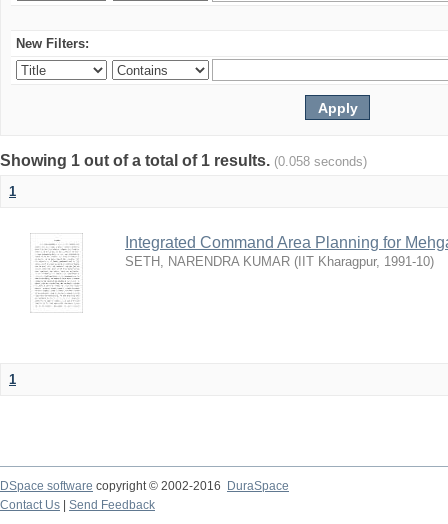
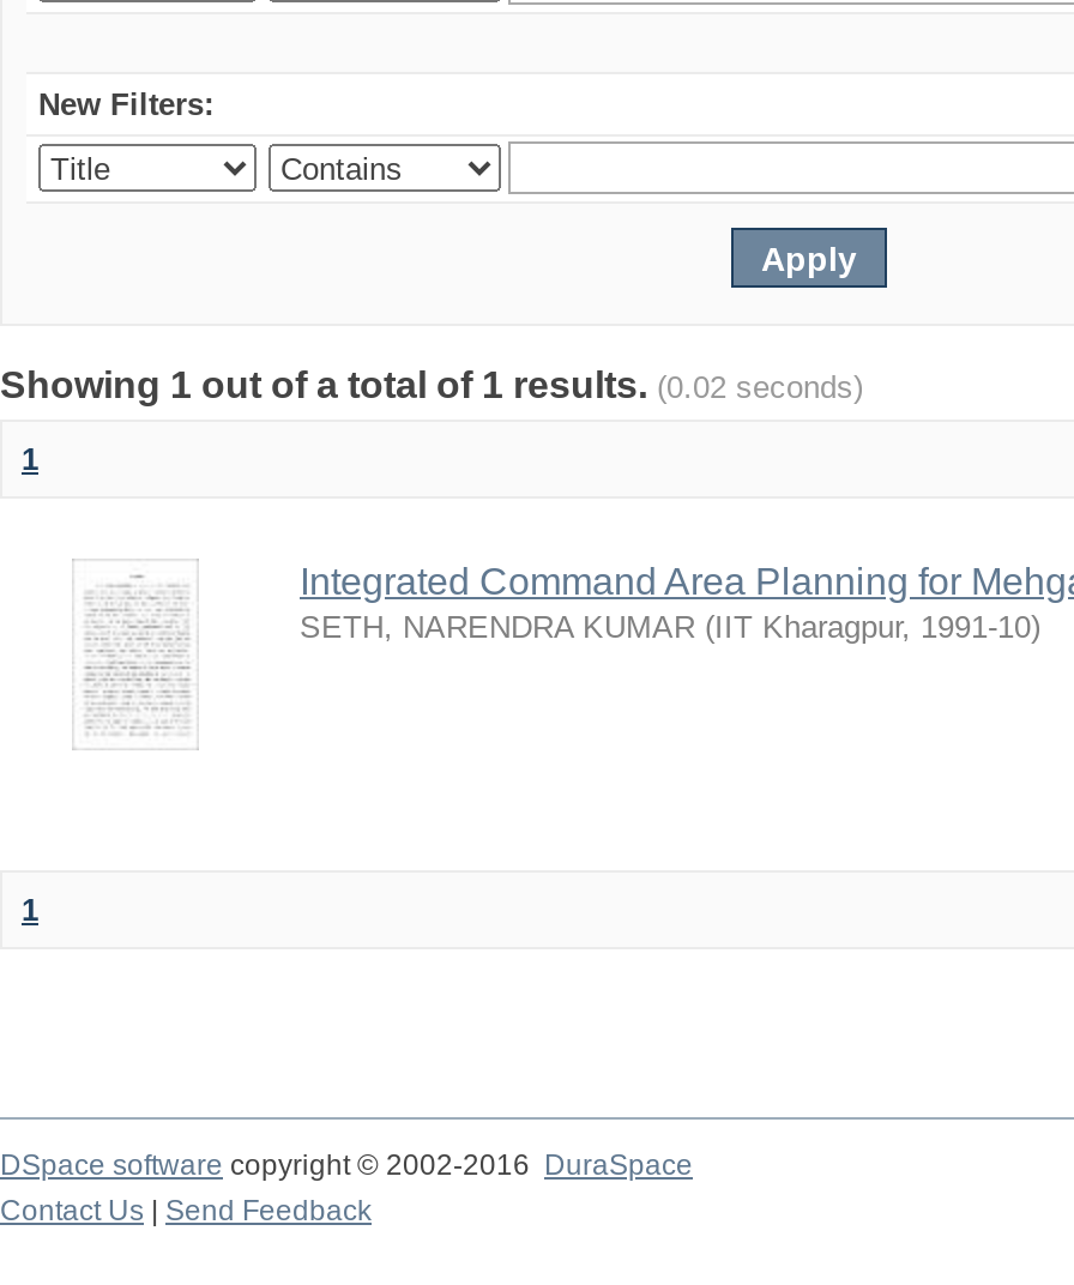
- Showing 1 out of a total of 1 results. (0.058 seconds)
+ Showing 1 out of a total of 1 results. (0.02 seconds)
